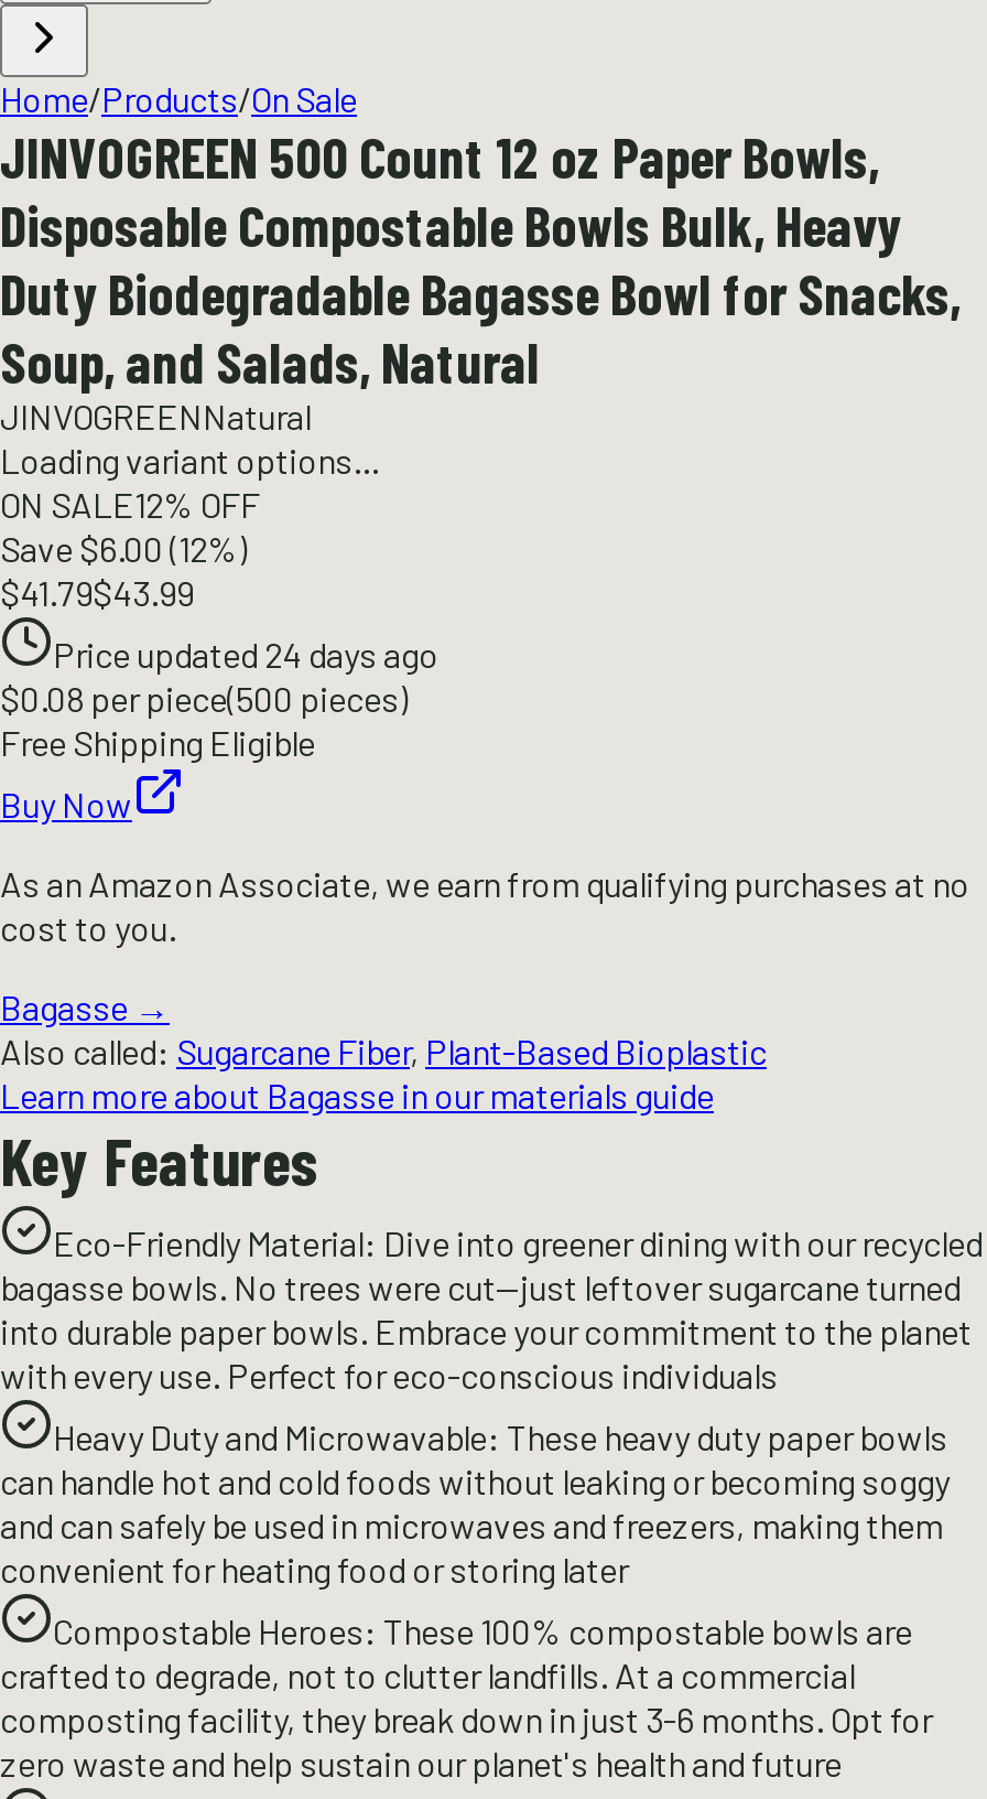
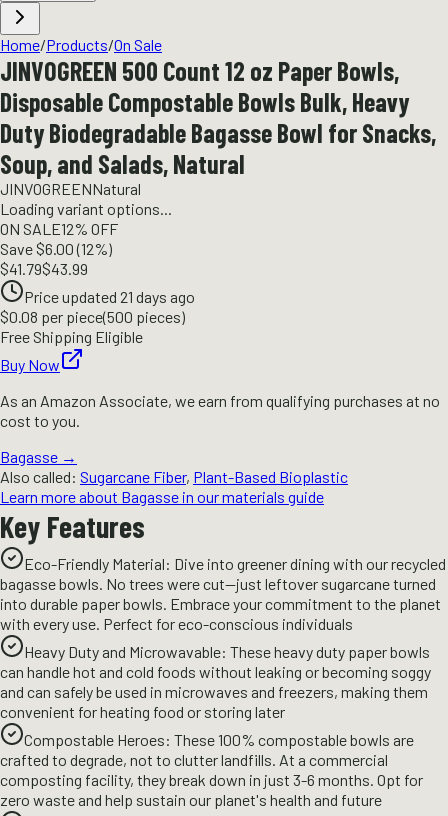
- Price updated 24 days ago
+ Price updated 21 days ago
